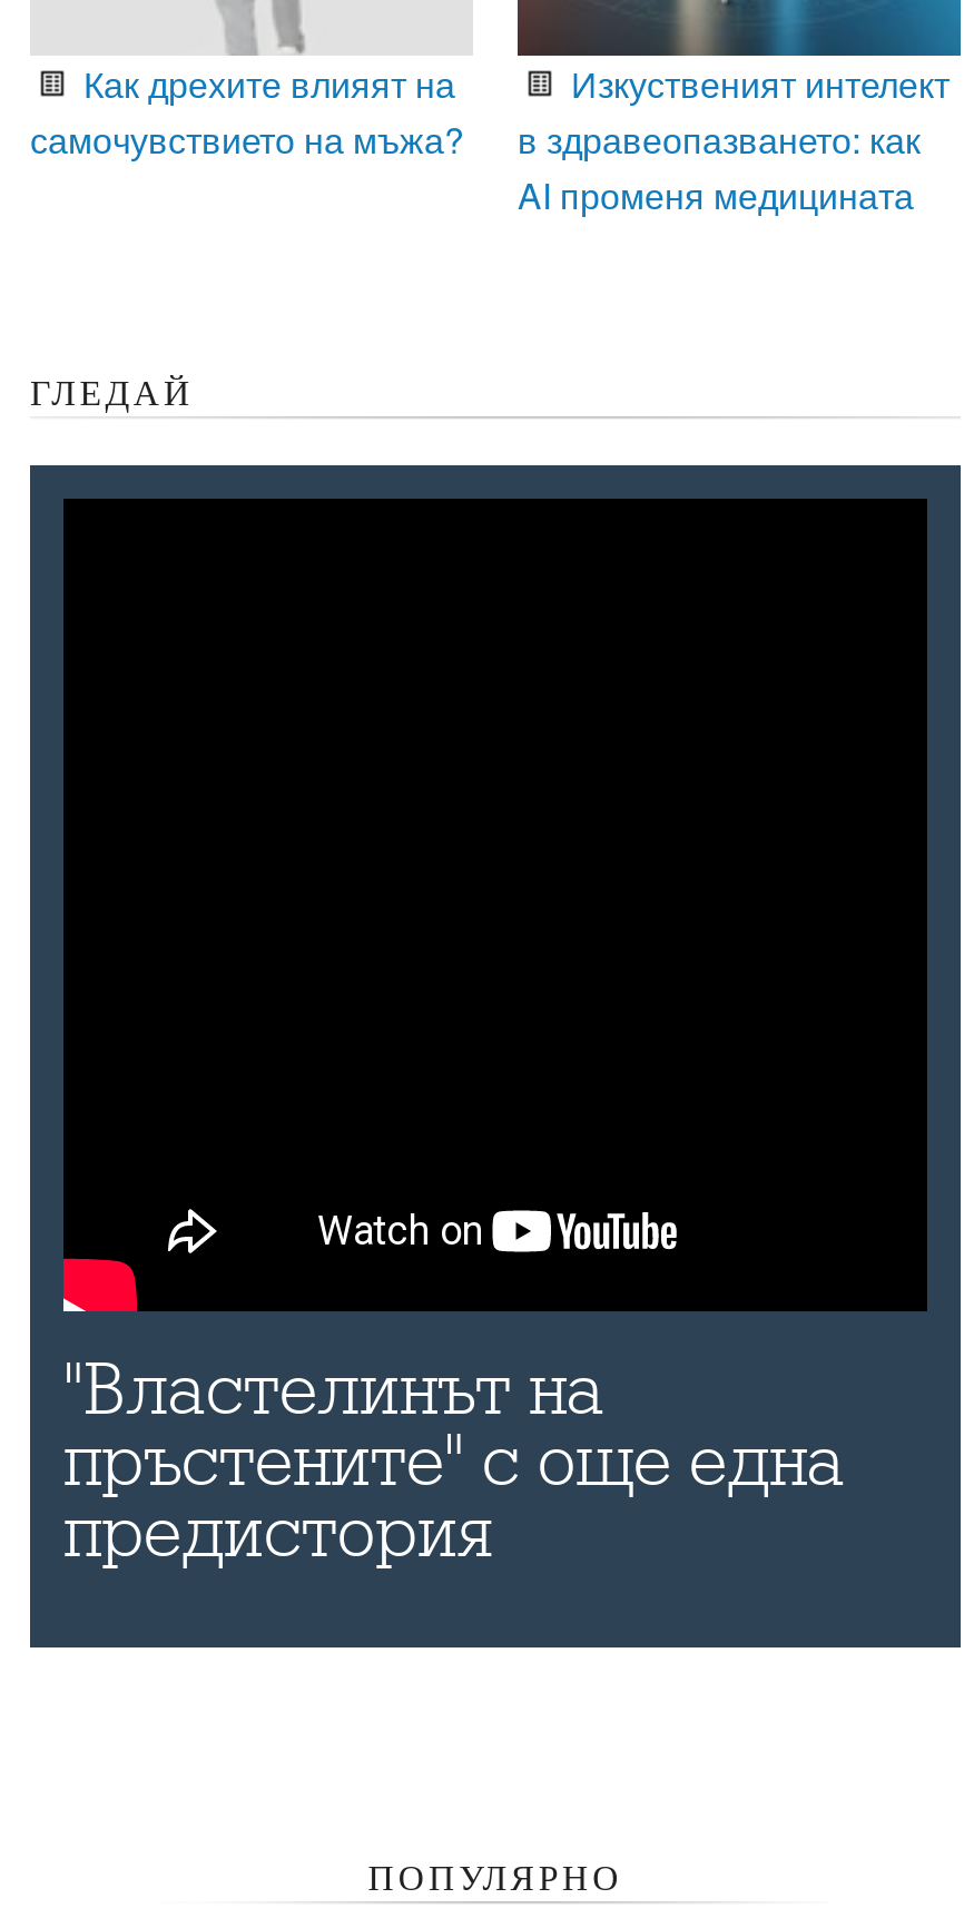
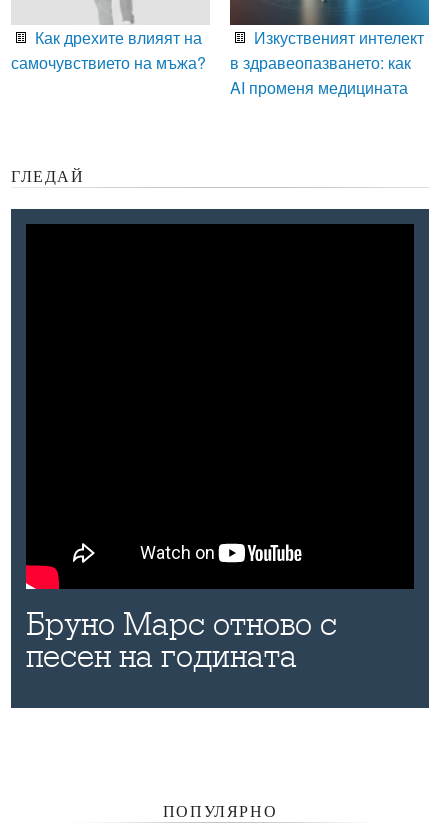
- "Властелинът на
- пръстените" с още една
- предистория
+ Бруно Марс отново с
+ песен на годината
